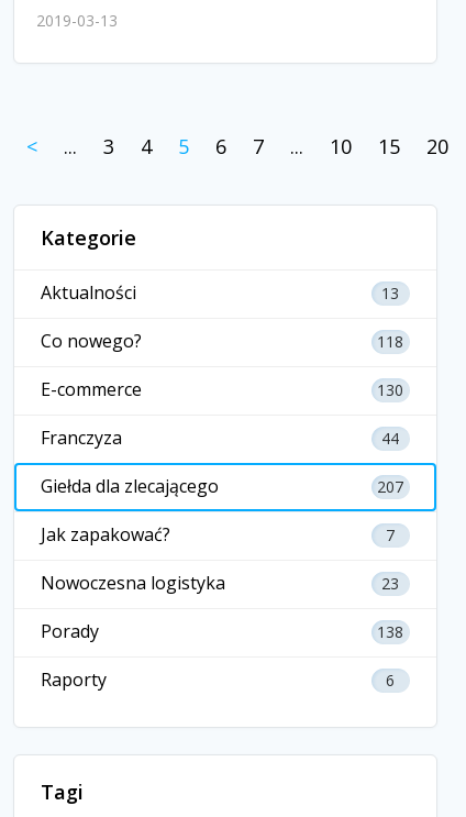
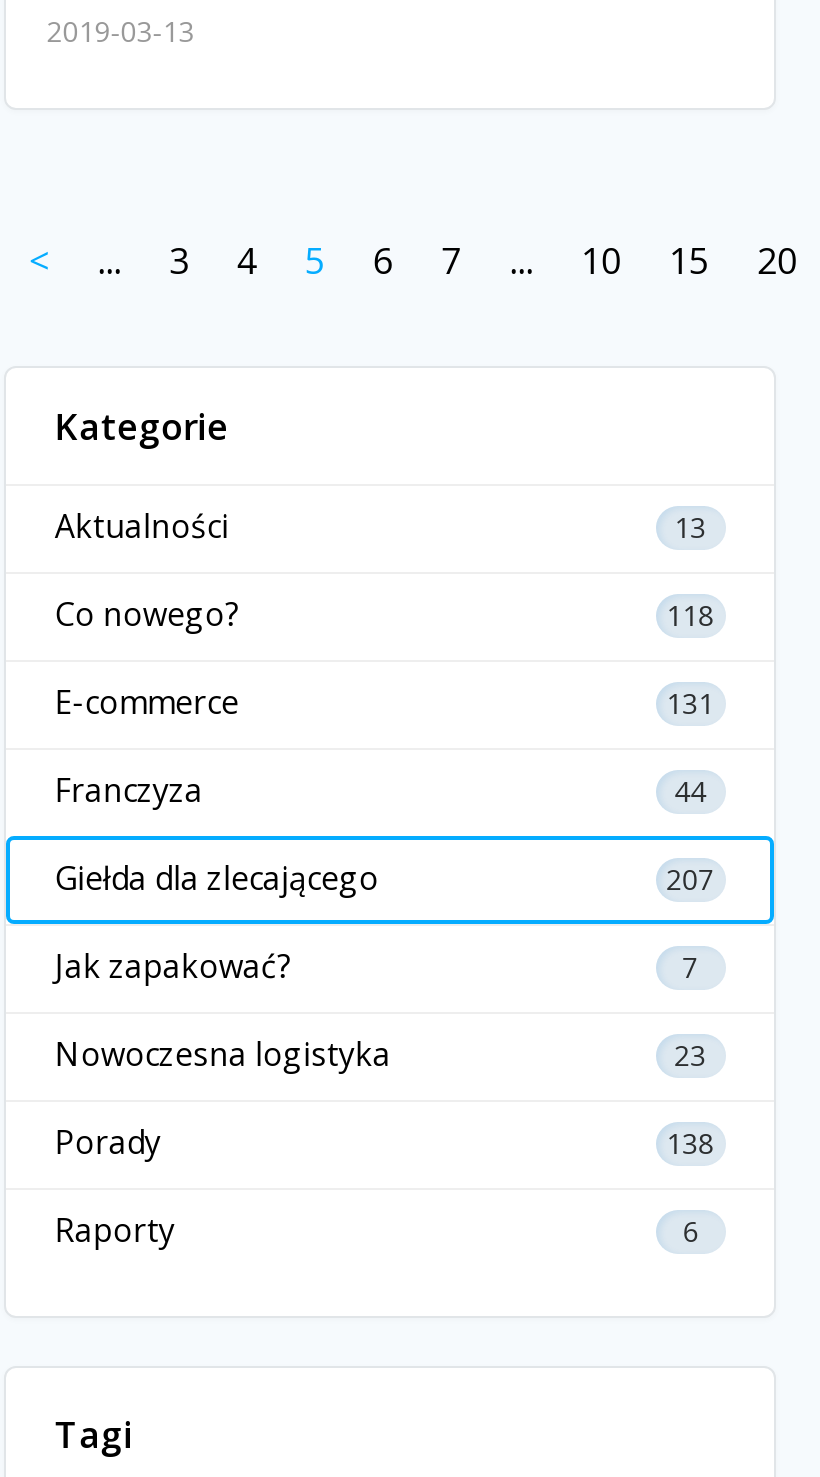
- 130
+ 131
